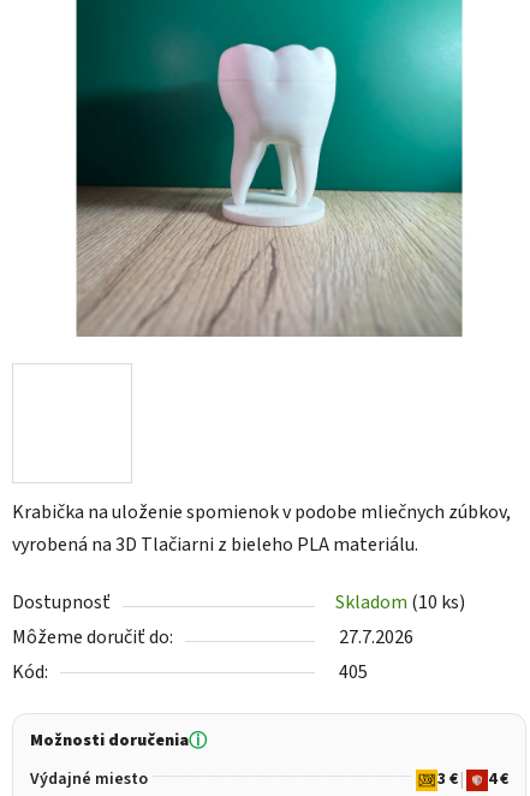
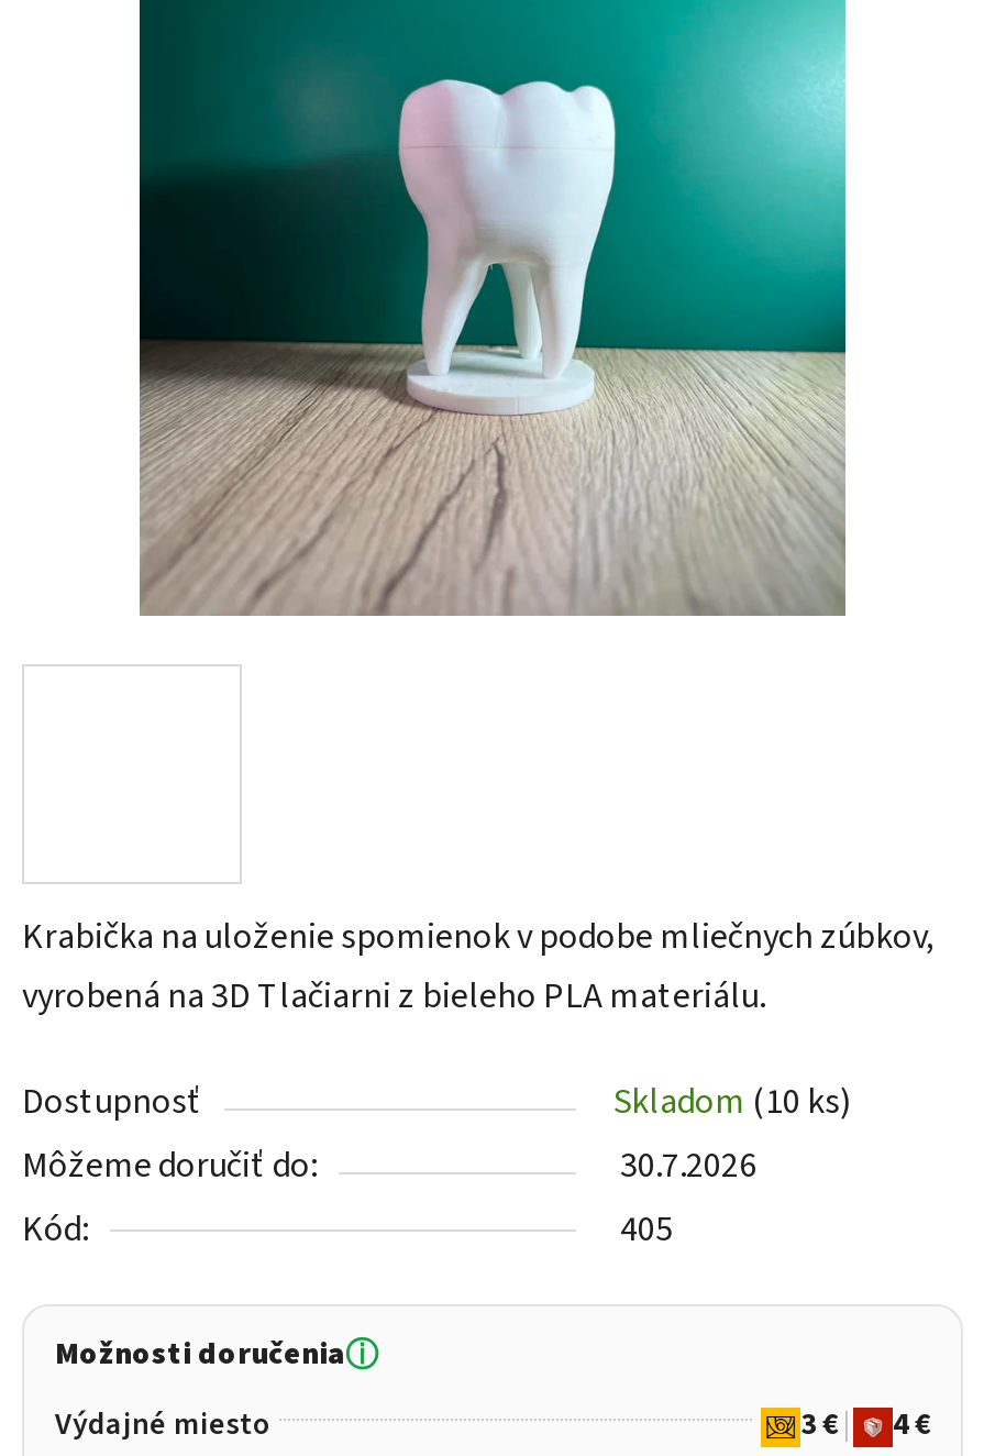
- 27.7.2026
+ 30.7.2026
